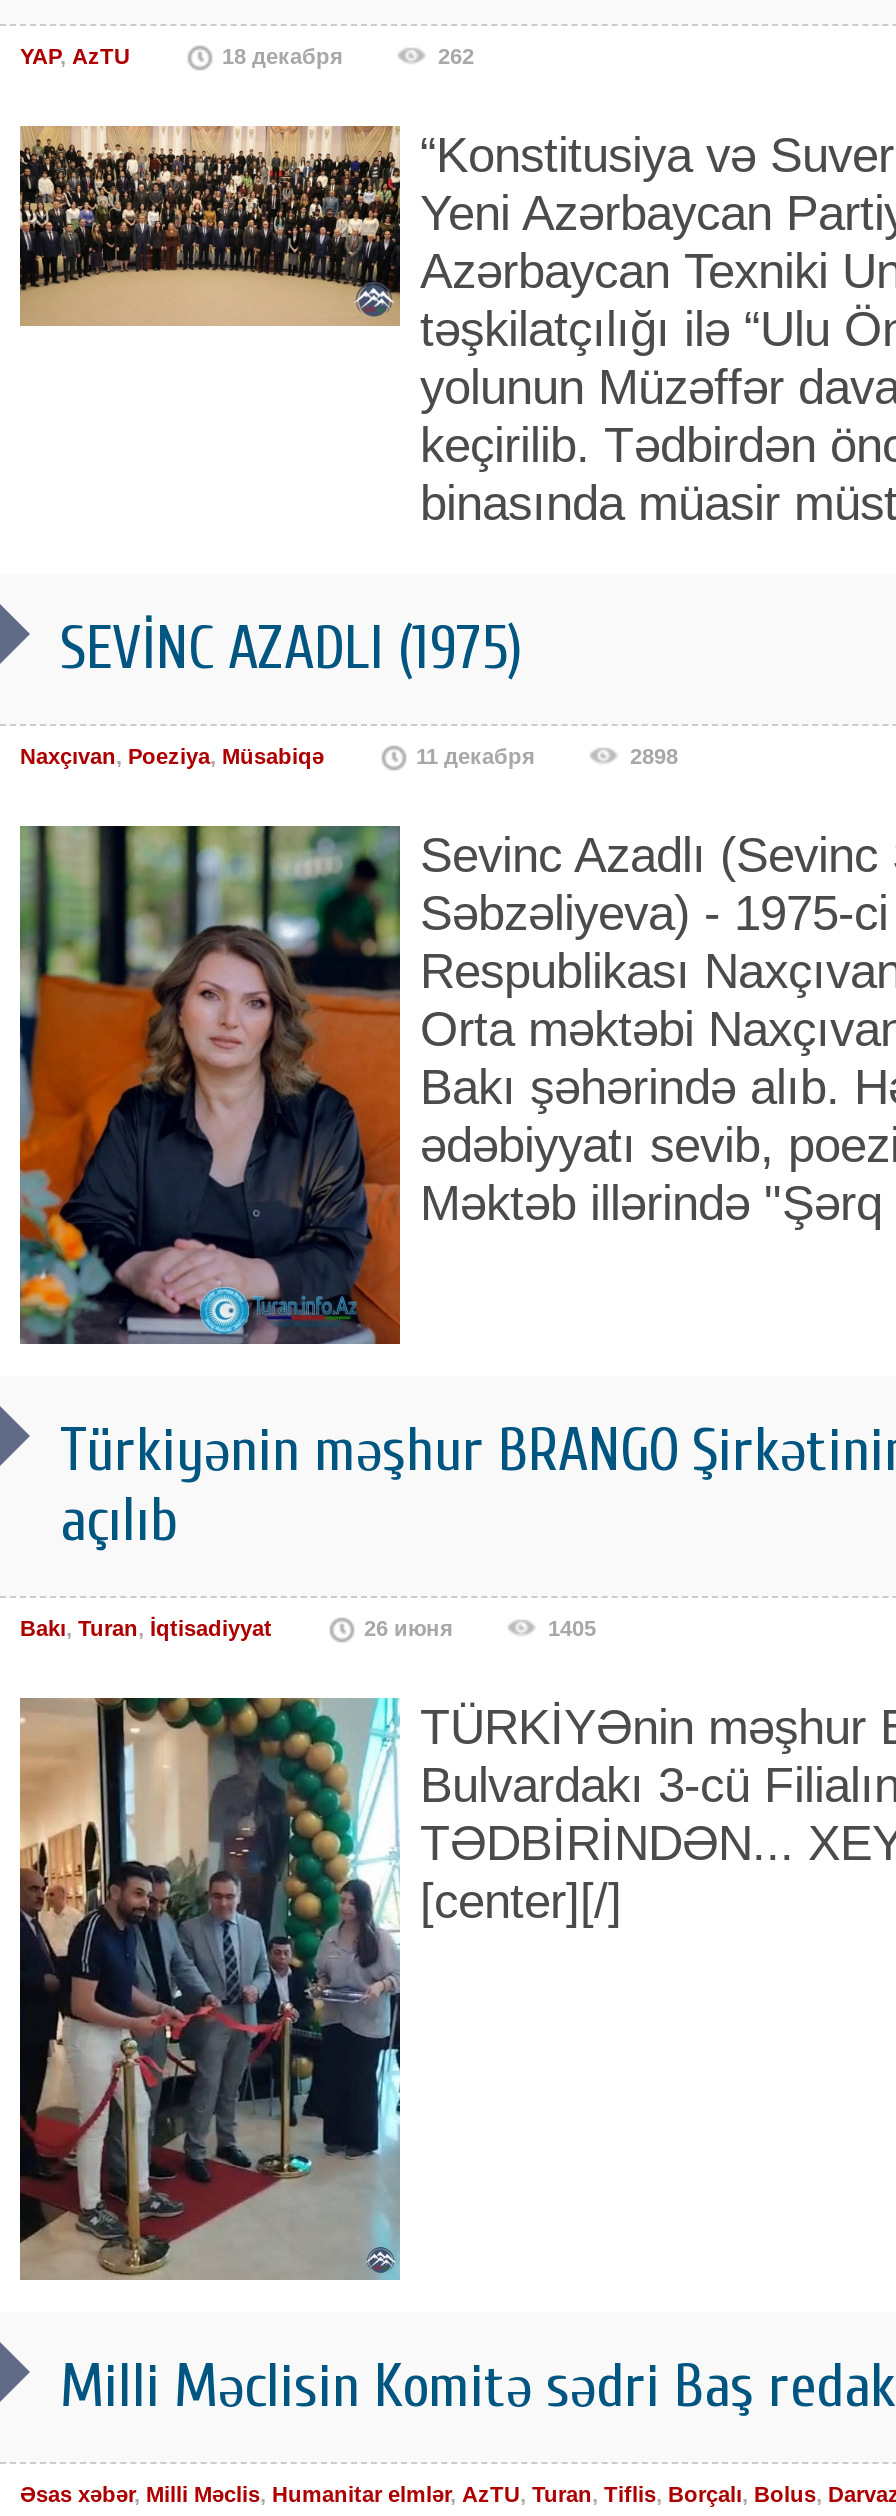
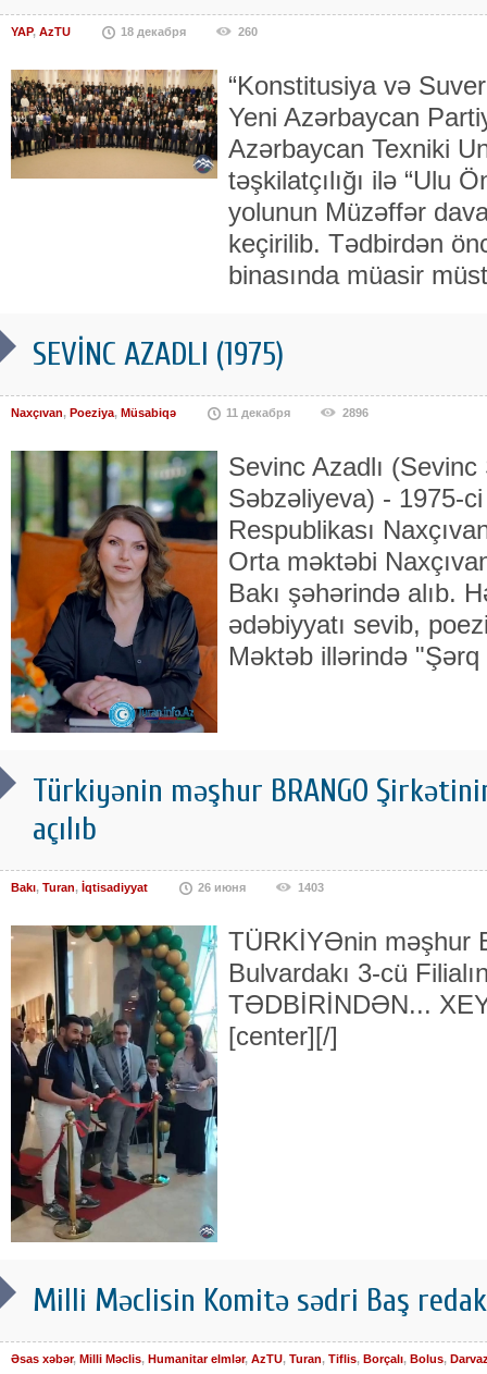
- 262
+ 260

- 2898
+ 2896

- 1405
+ 1403
